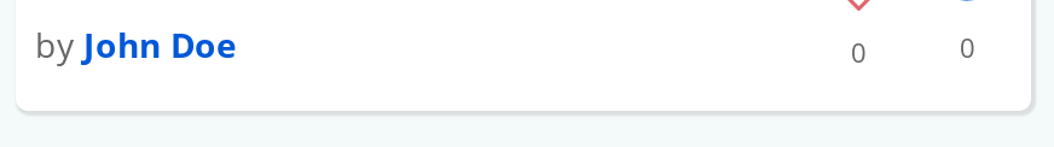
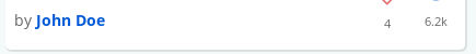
- 0
- 0
+ 4
+ 6.2k
